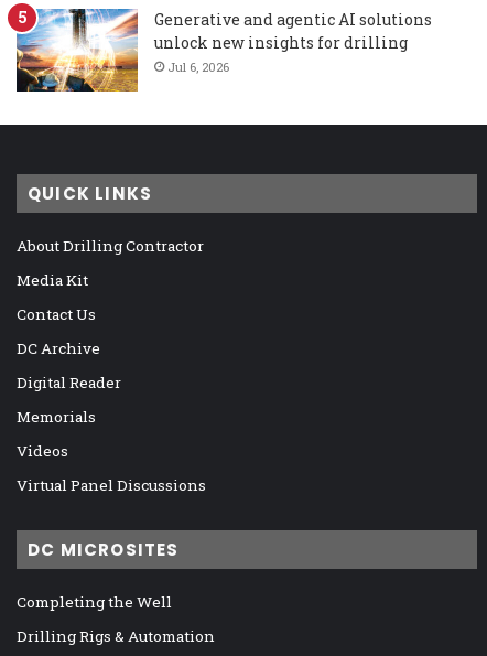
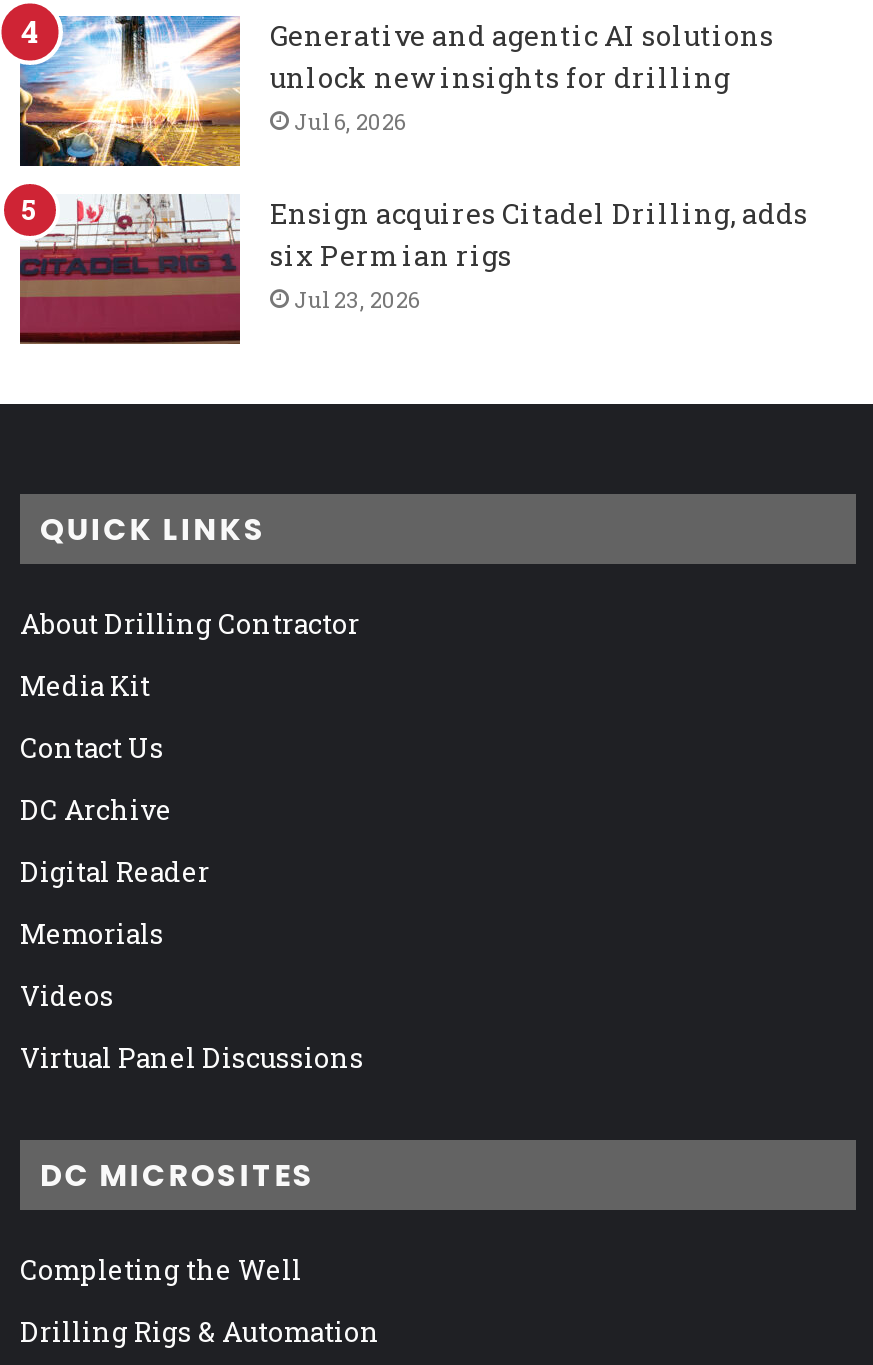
+ [image]
+ Ensign acquires Citadel Drilling, adds
+ six Permian rigs
+ Jul 23, 2026
